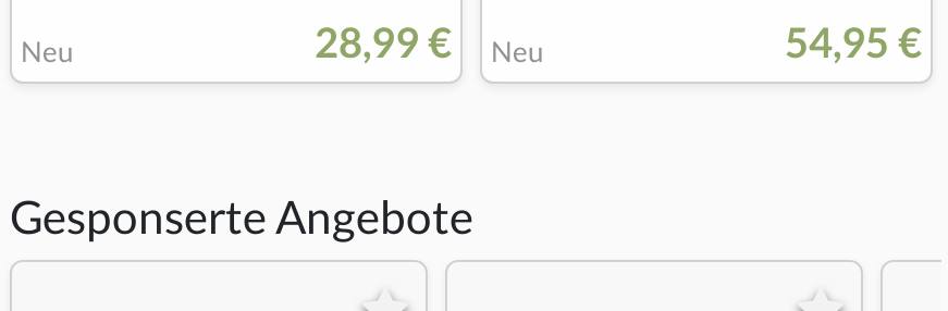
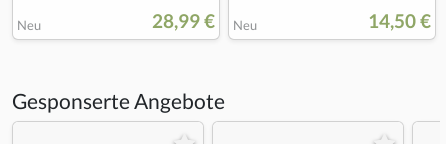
- 54,95 €
+ 14,50 €
